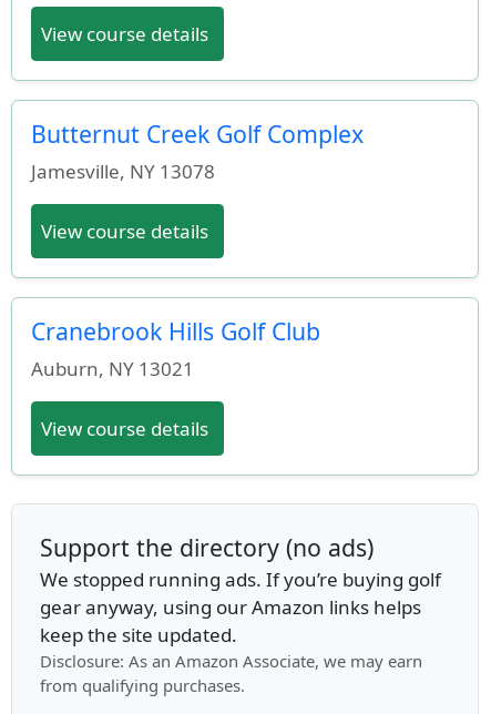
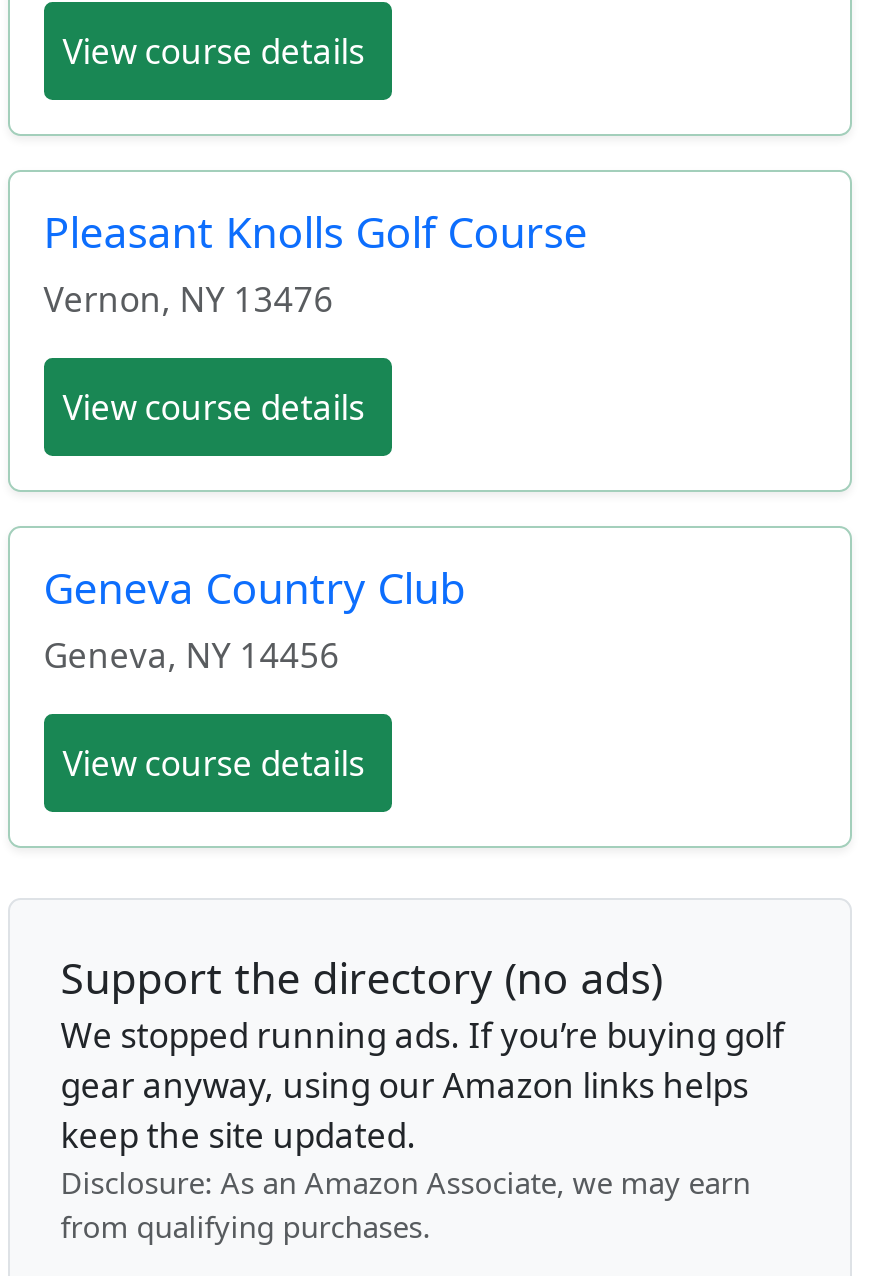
- Butternut Creek Golf Complex
+ Pleasant Knolls Golf Course

- Jamesville, NY 13078
+ Vernon, NY 13476

- Cranebrook Hills Golf Club
- Auburn, NY 13021
+ Geneva Country Club
+ Geneva, NY 14456
